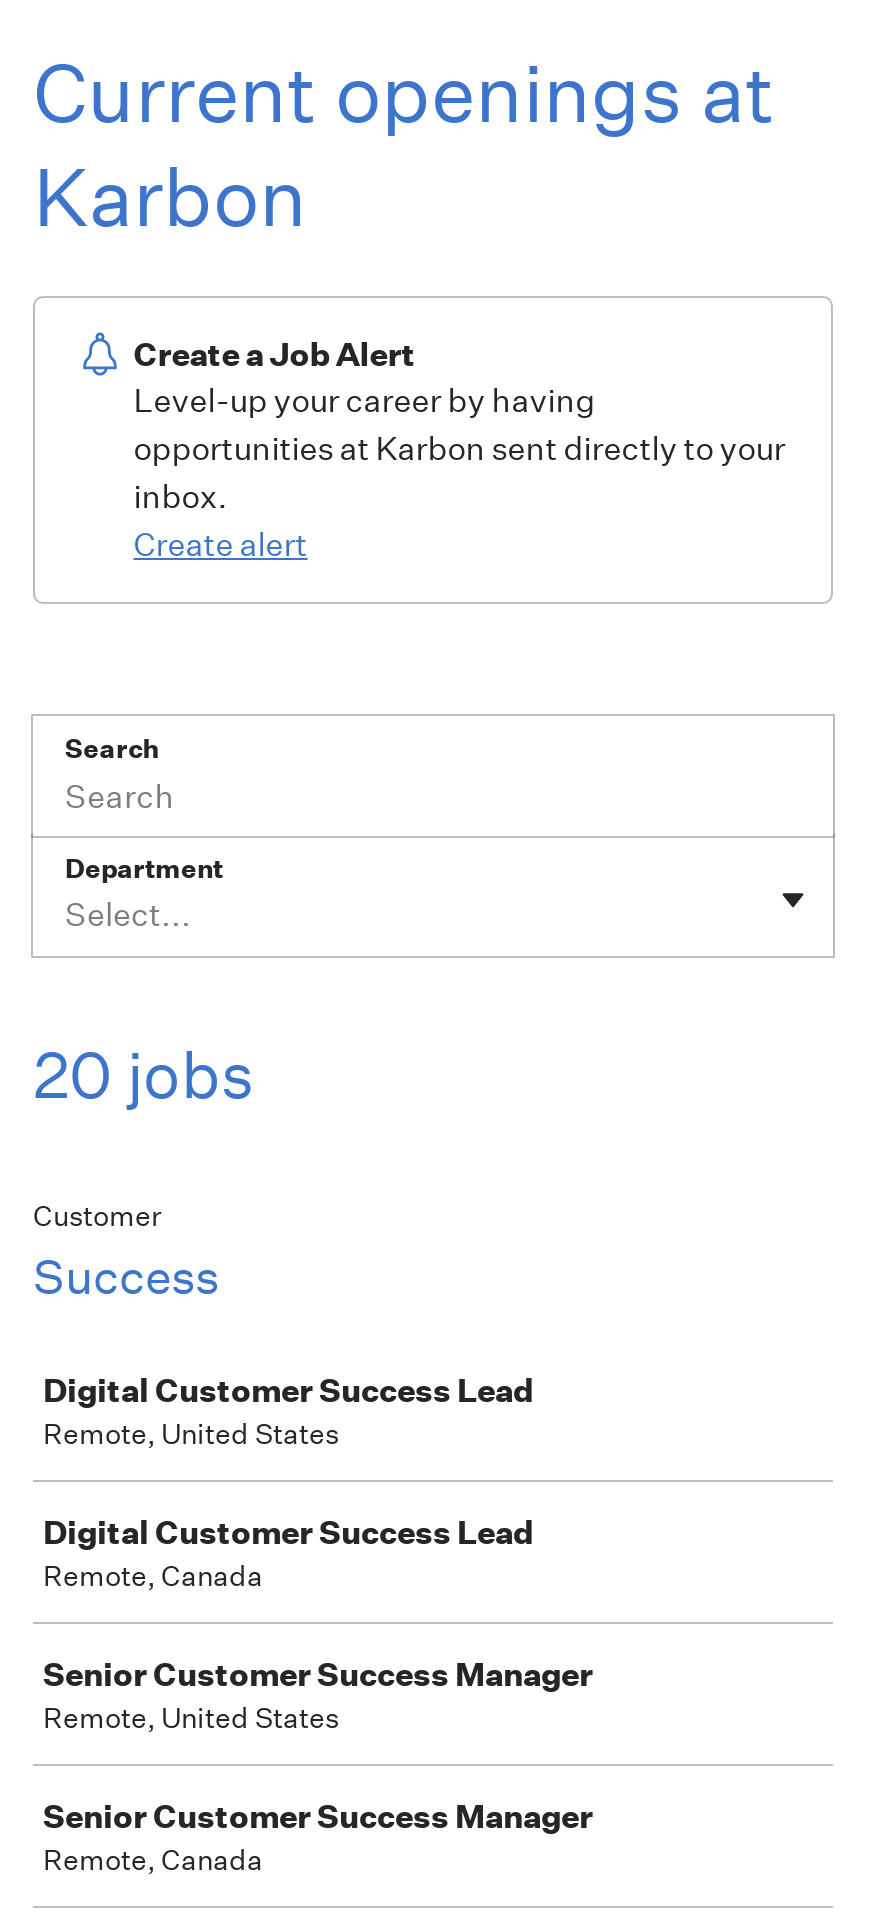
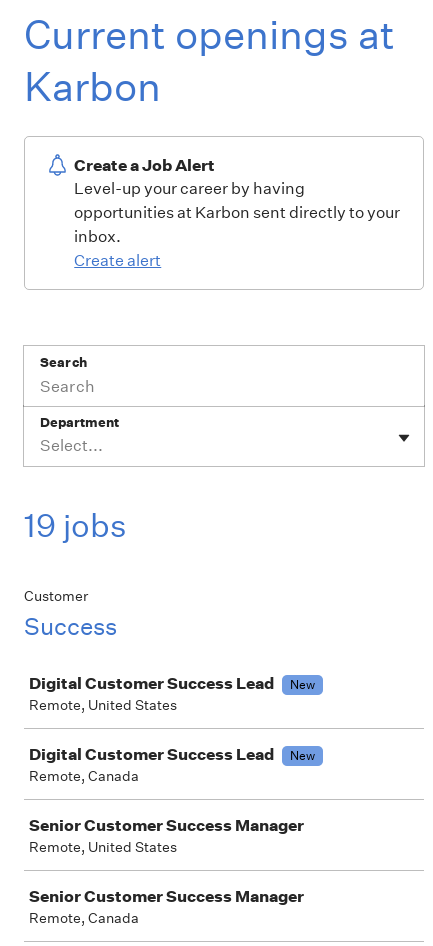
- 20 jobs
+ 19 jobs

+ New

+ New
